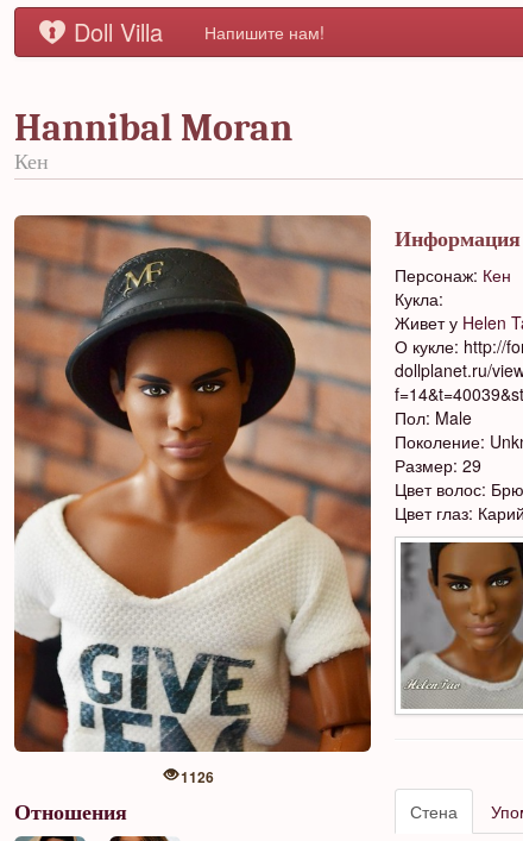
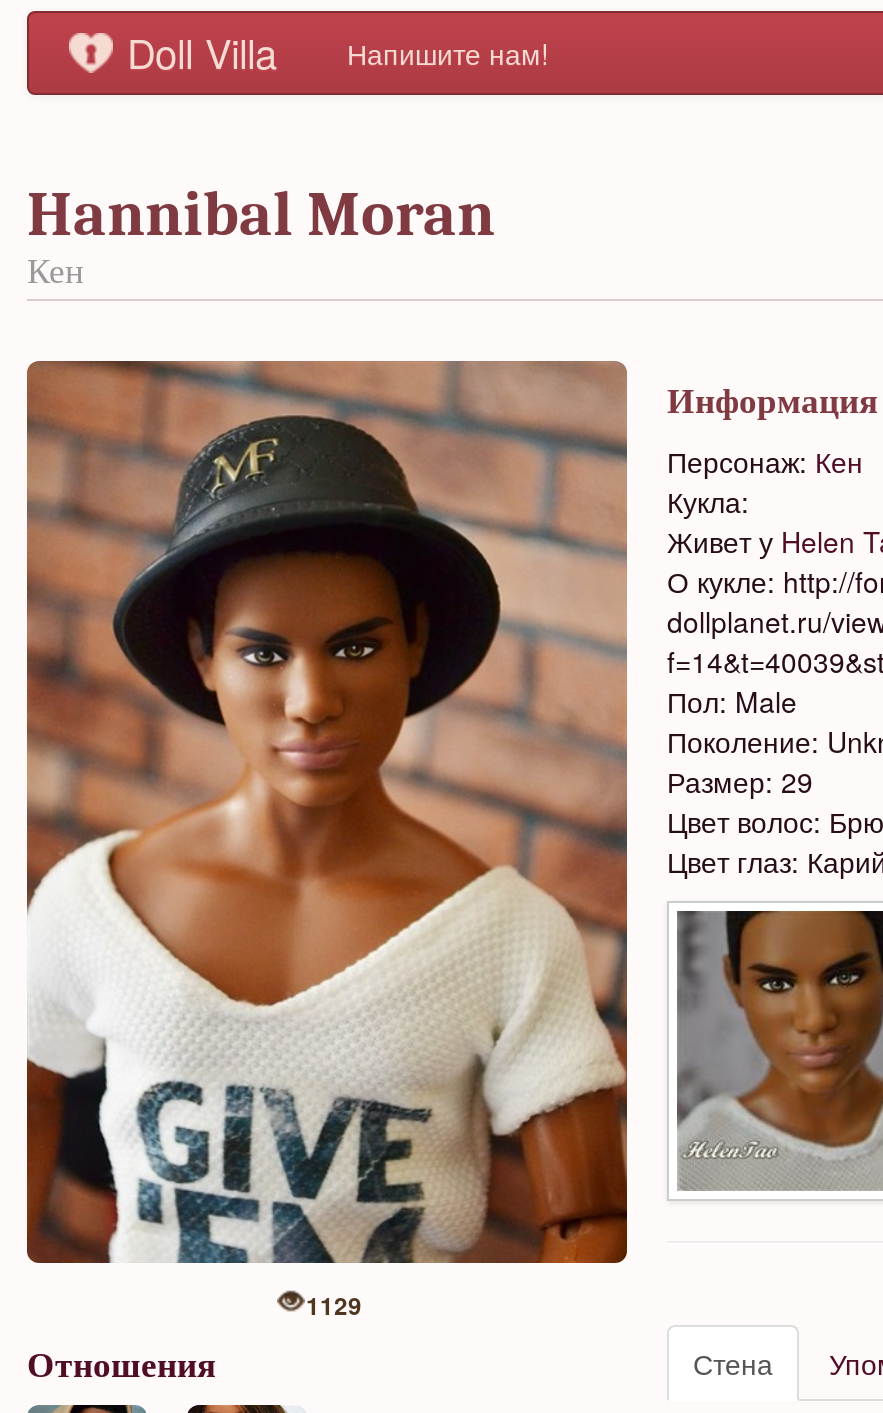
- 1126
+ 1129
